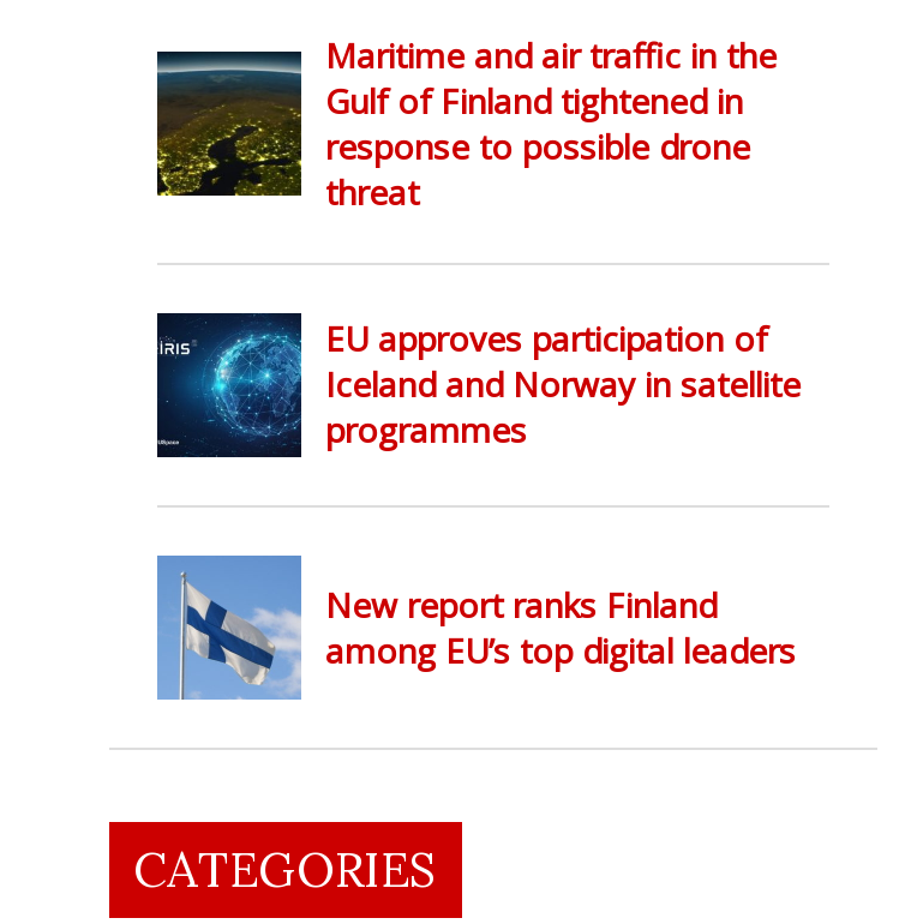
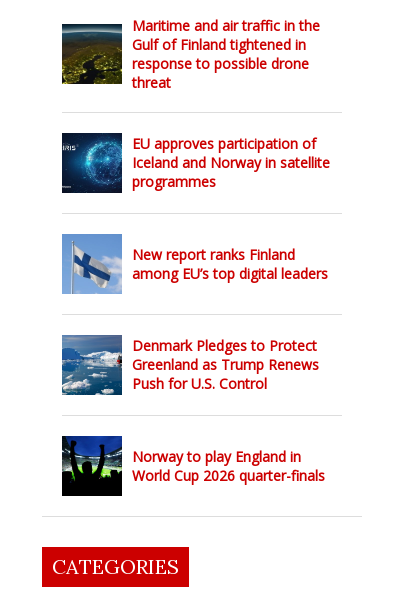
+ [image]
+ Denmark Pledges to Protect
+ Greenland as Trump Renews
+ Push for U.S. Control

+ [image]
+ Norway to play England in
+ World Cup 2026 quarter-finals
